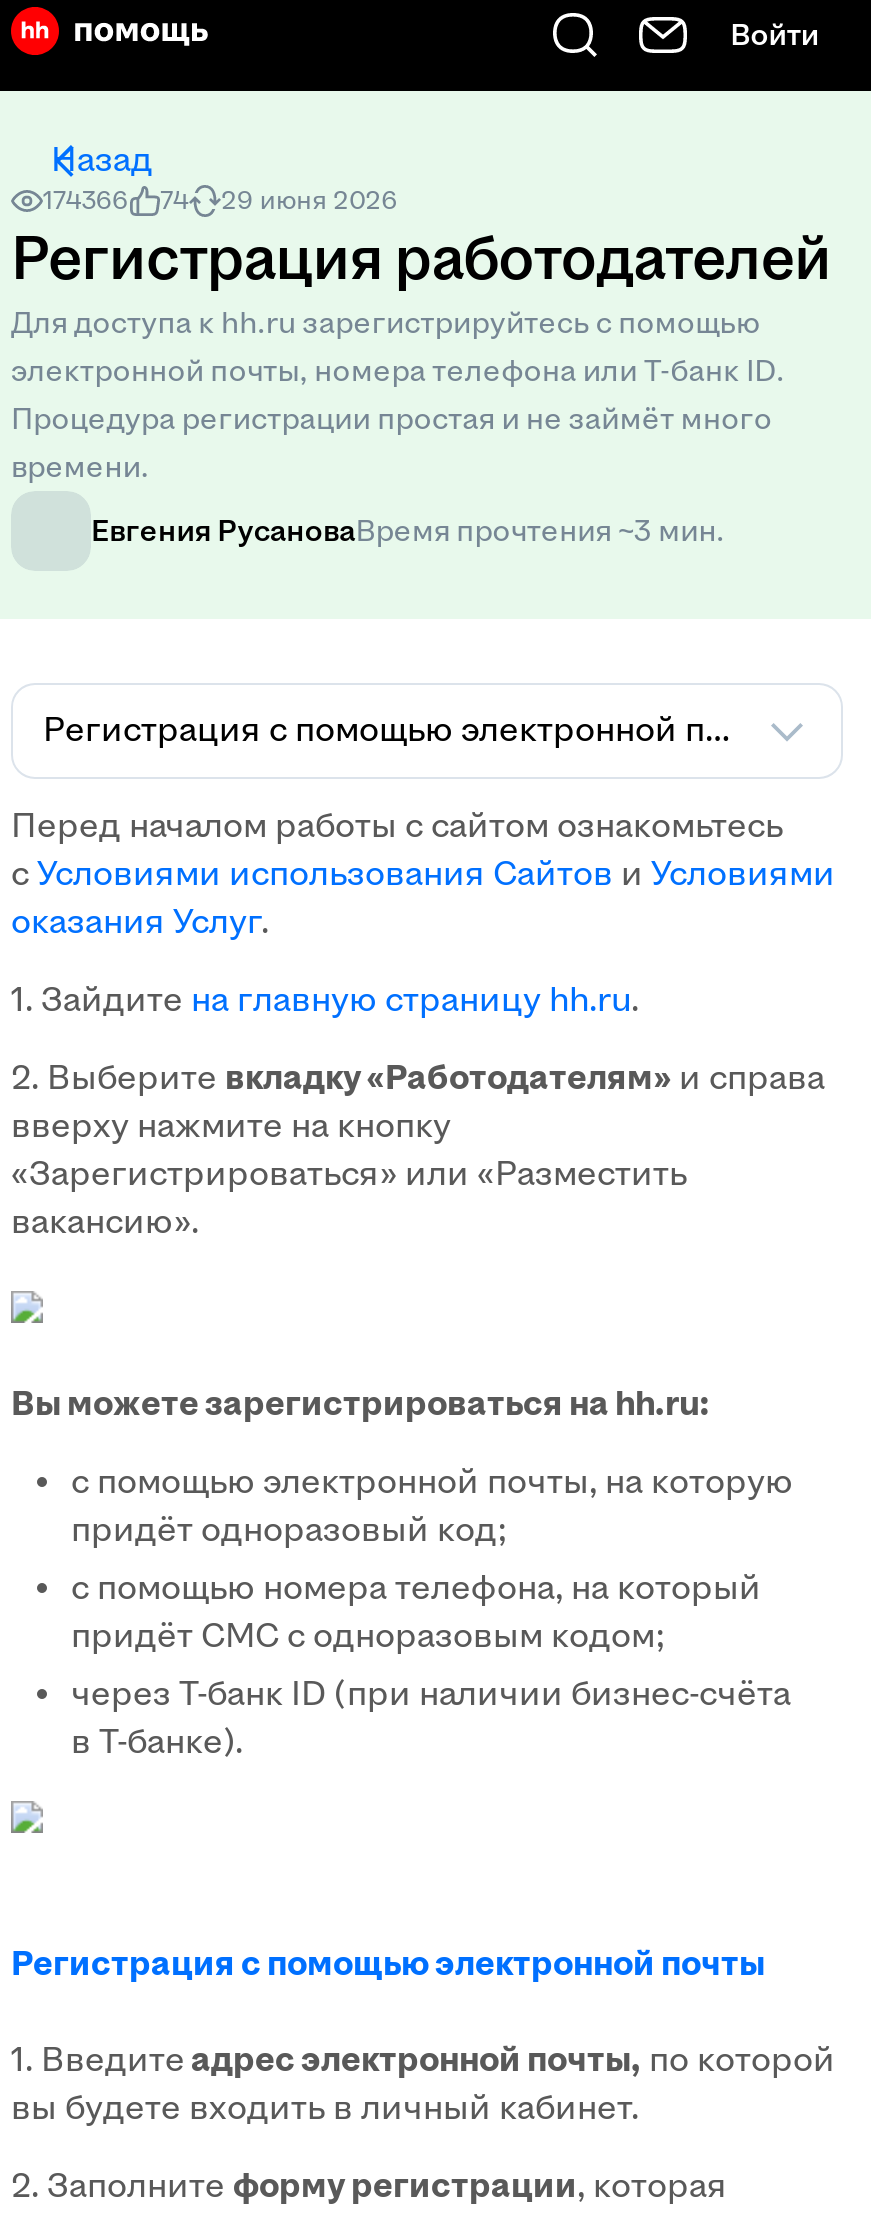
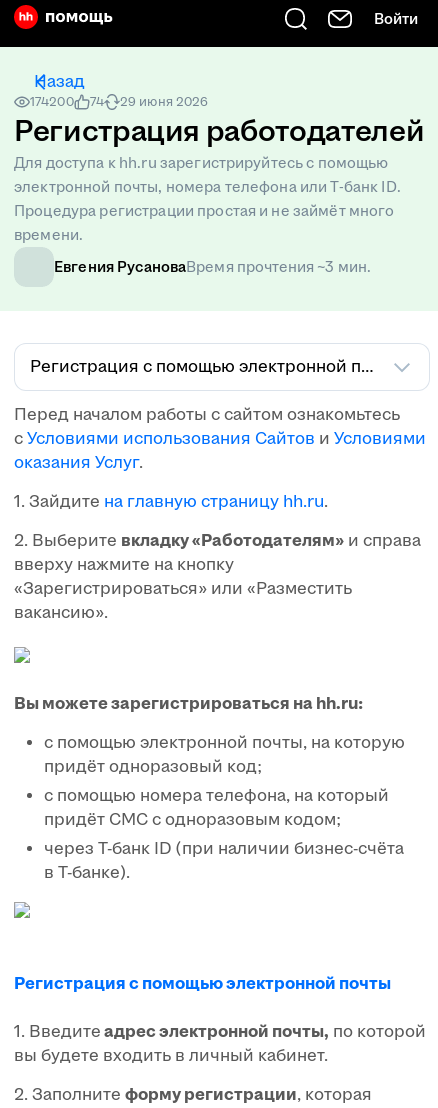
- 174366 74 29 июня 2026
+ 174200 74 29 июня 2026
